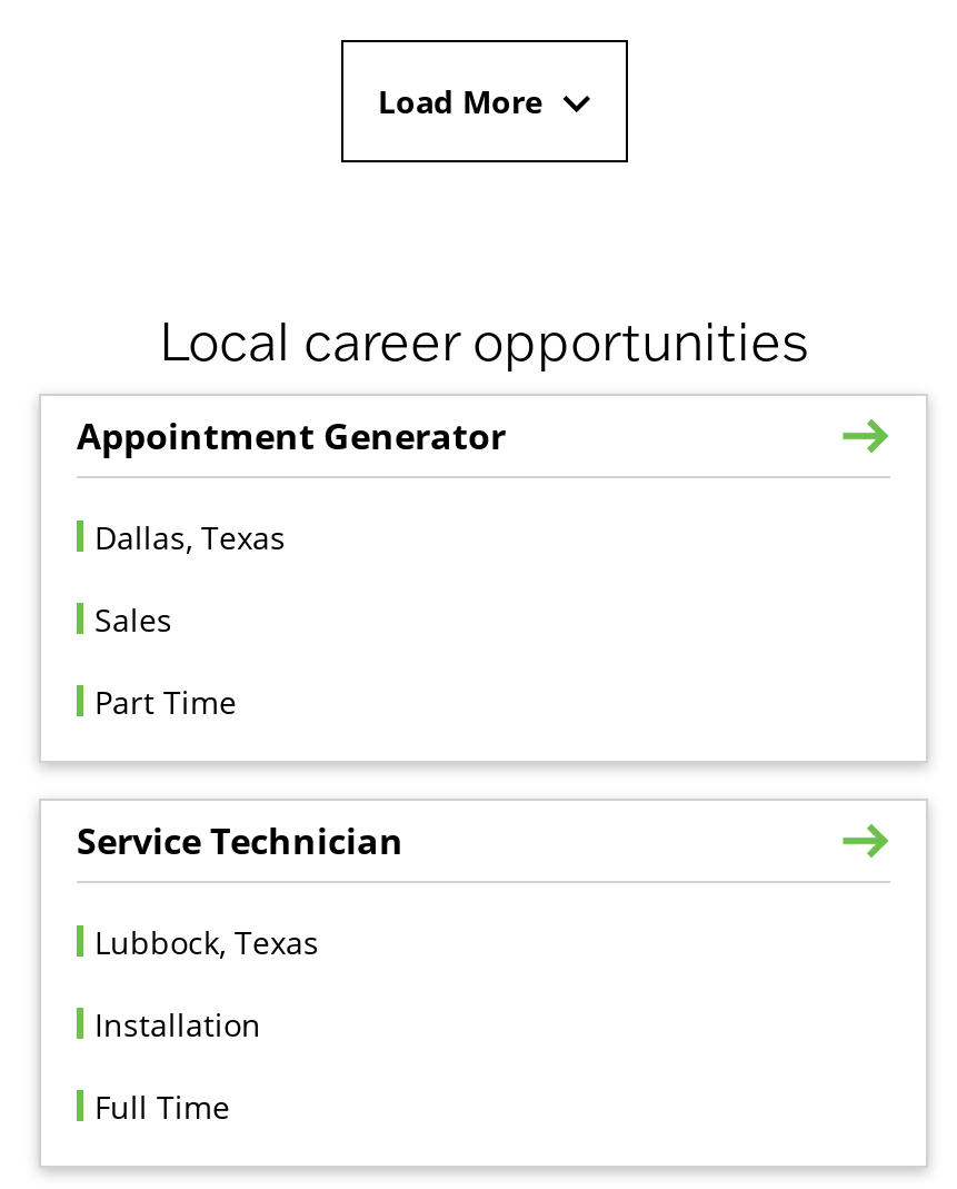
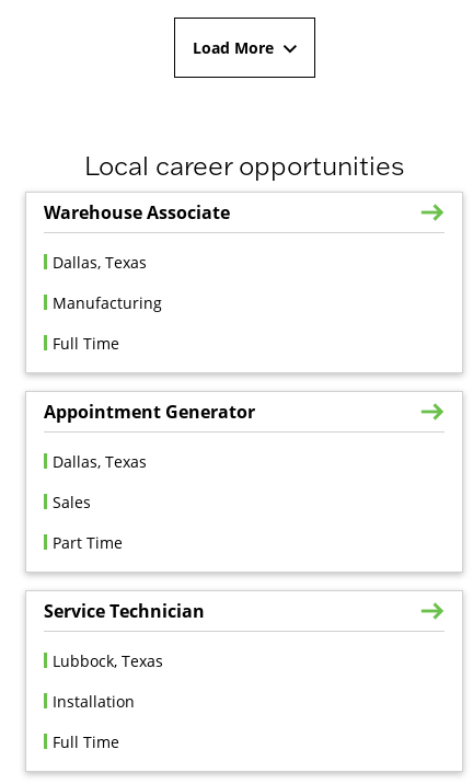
+ Warehouse Associate
+ Dallas, Texas
+ Manufacturing
+ Full Time
